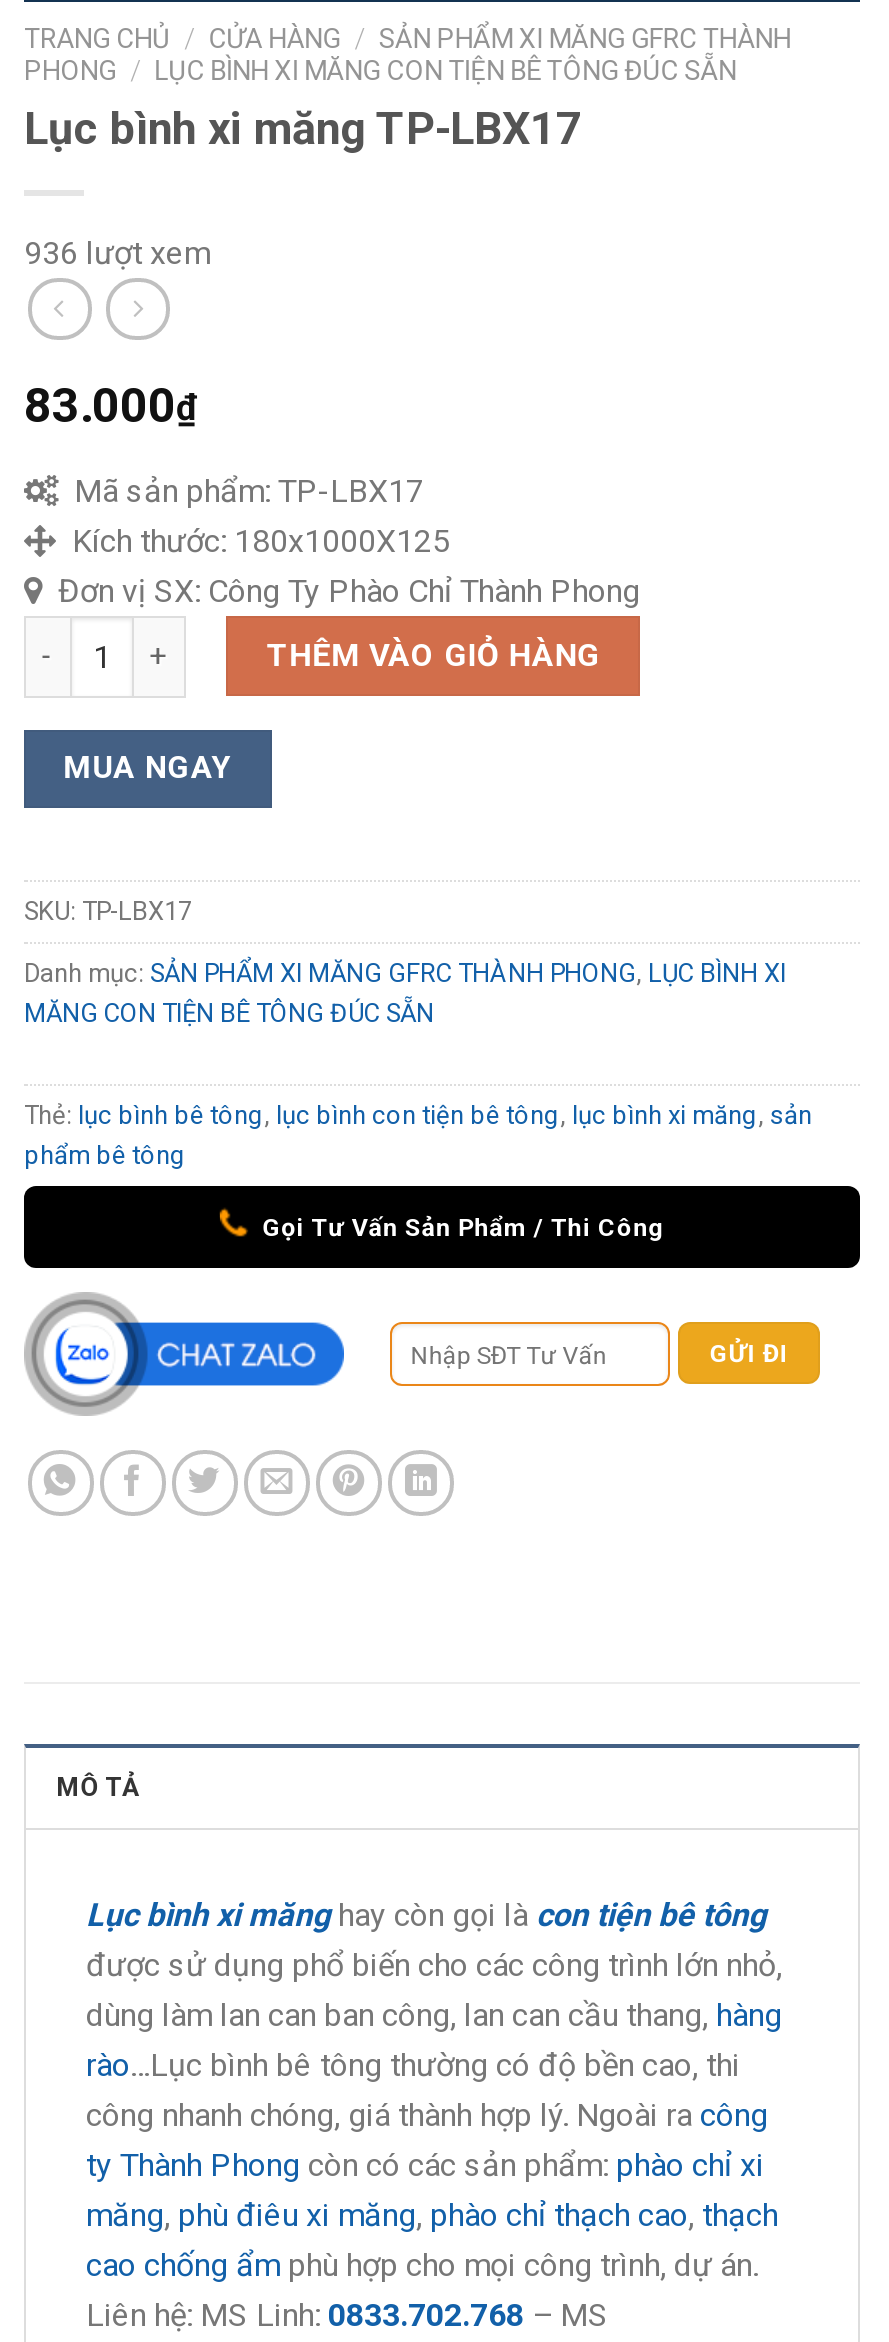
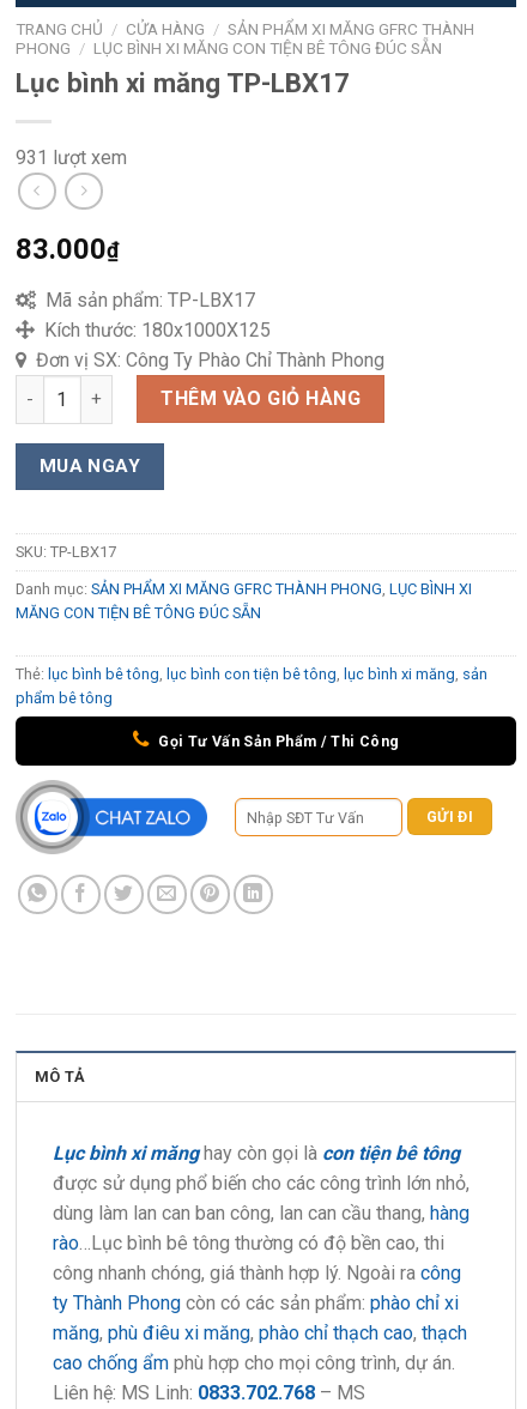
- 936 lượt xem
+ 931 lượt xem
